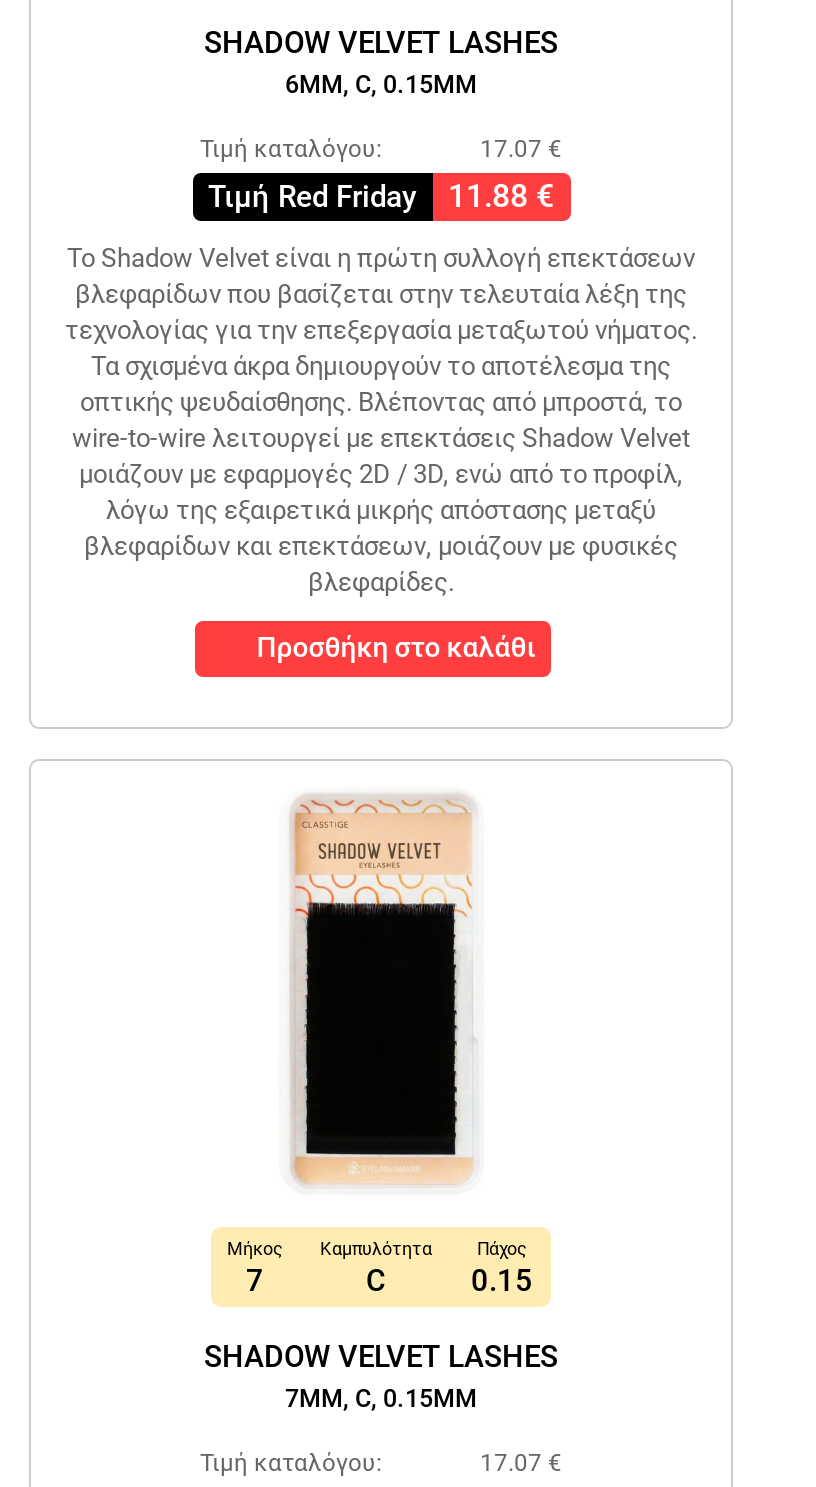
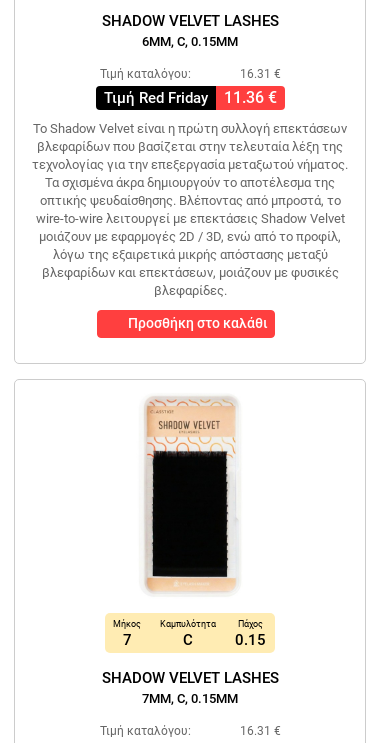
- 17.07 €
+ 16.31 €

- Τιμή Red Friday 11.88 €
+ Τιμή Red Friday 11.36 €

- 17.07 €
+ 16.31 €
